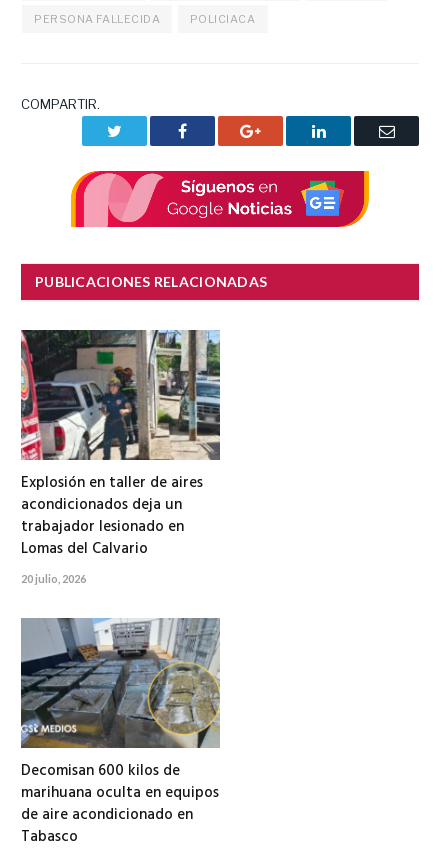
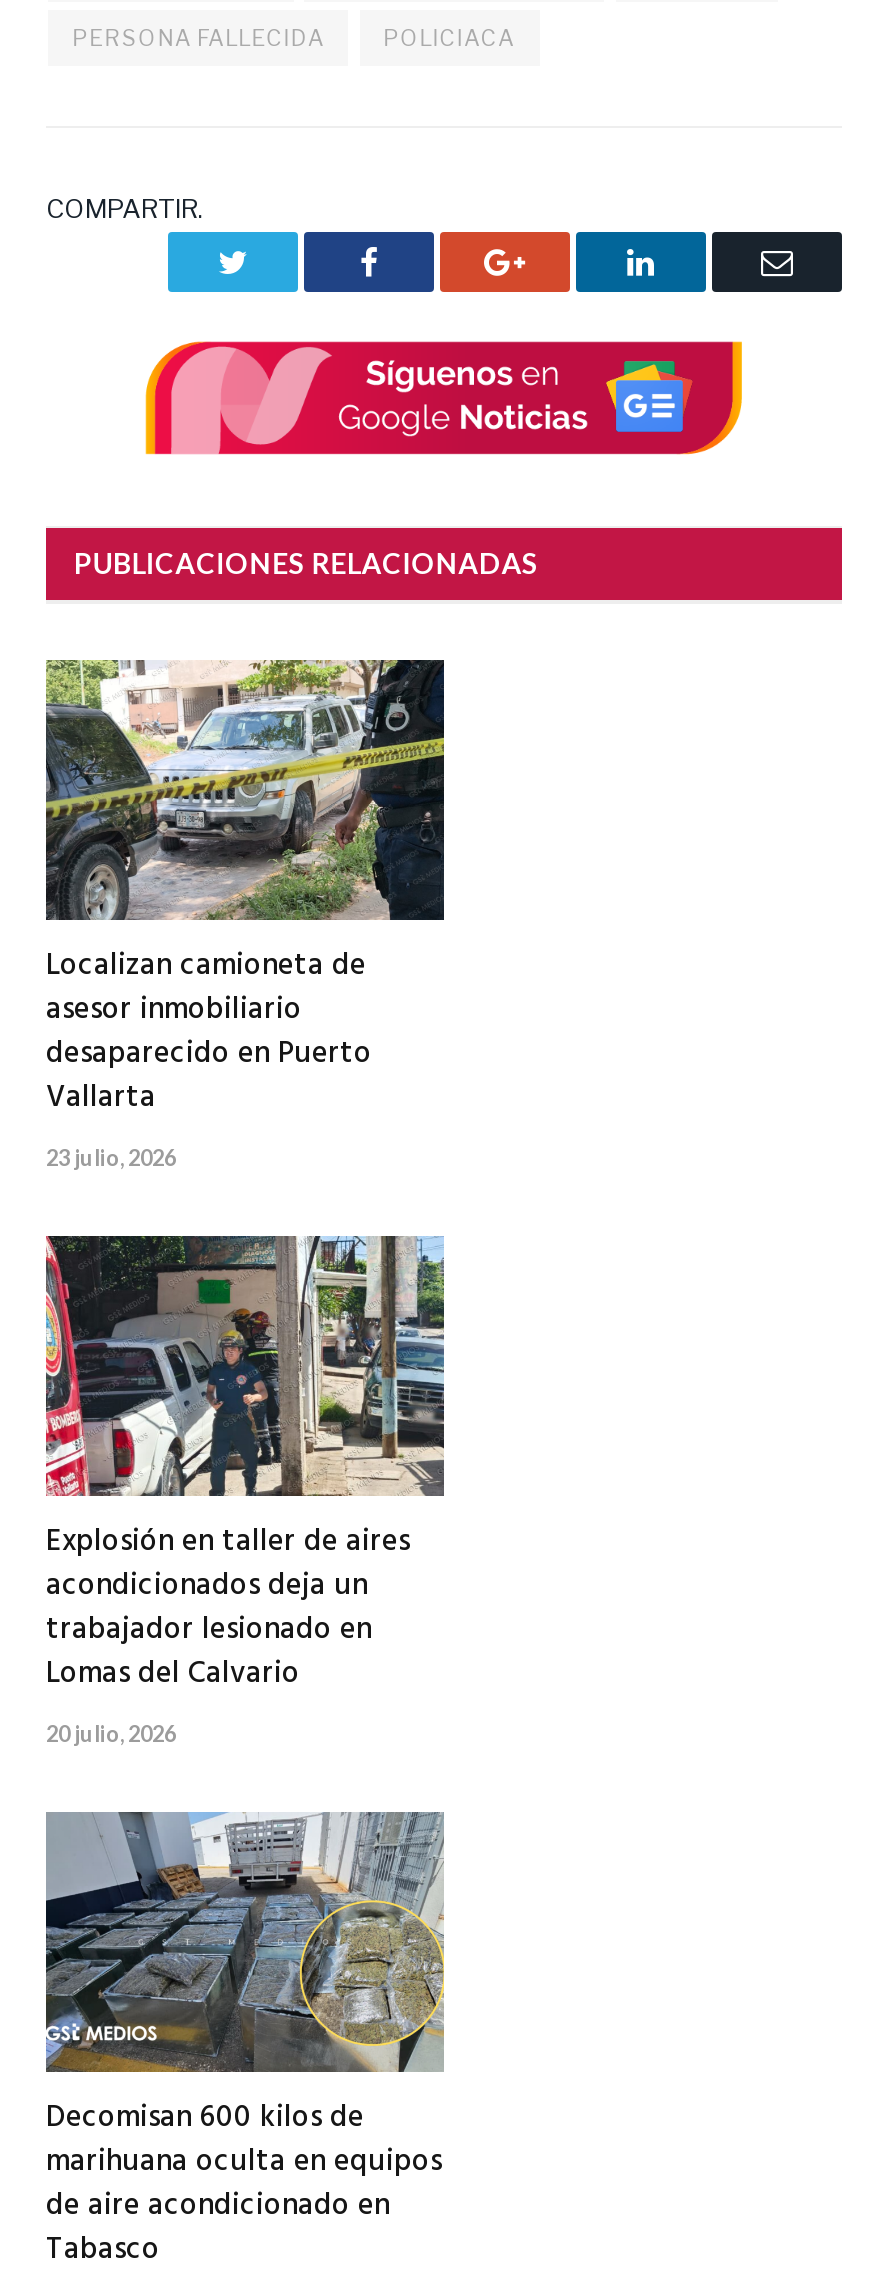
+ [image]
+ Localizan camioneta de
+ asesor inmobiliario
+ desaparecido en Puerto
+ Vallarta
+ 23 julio, 2026
